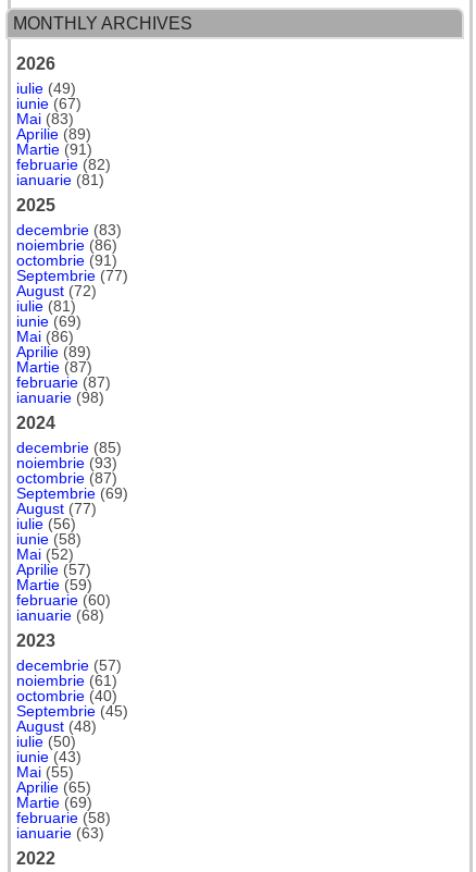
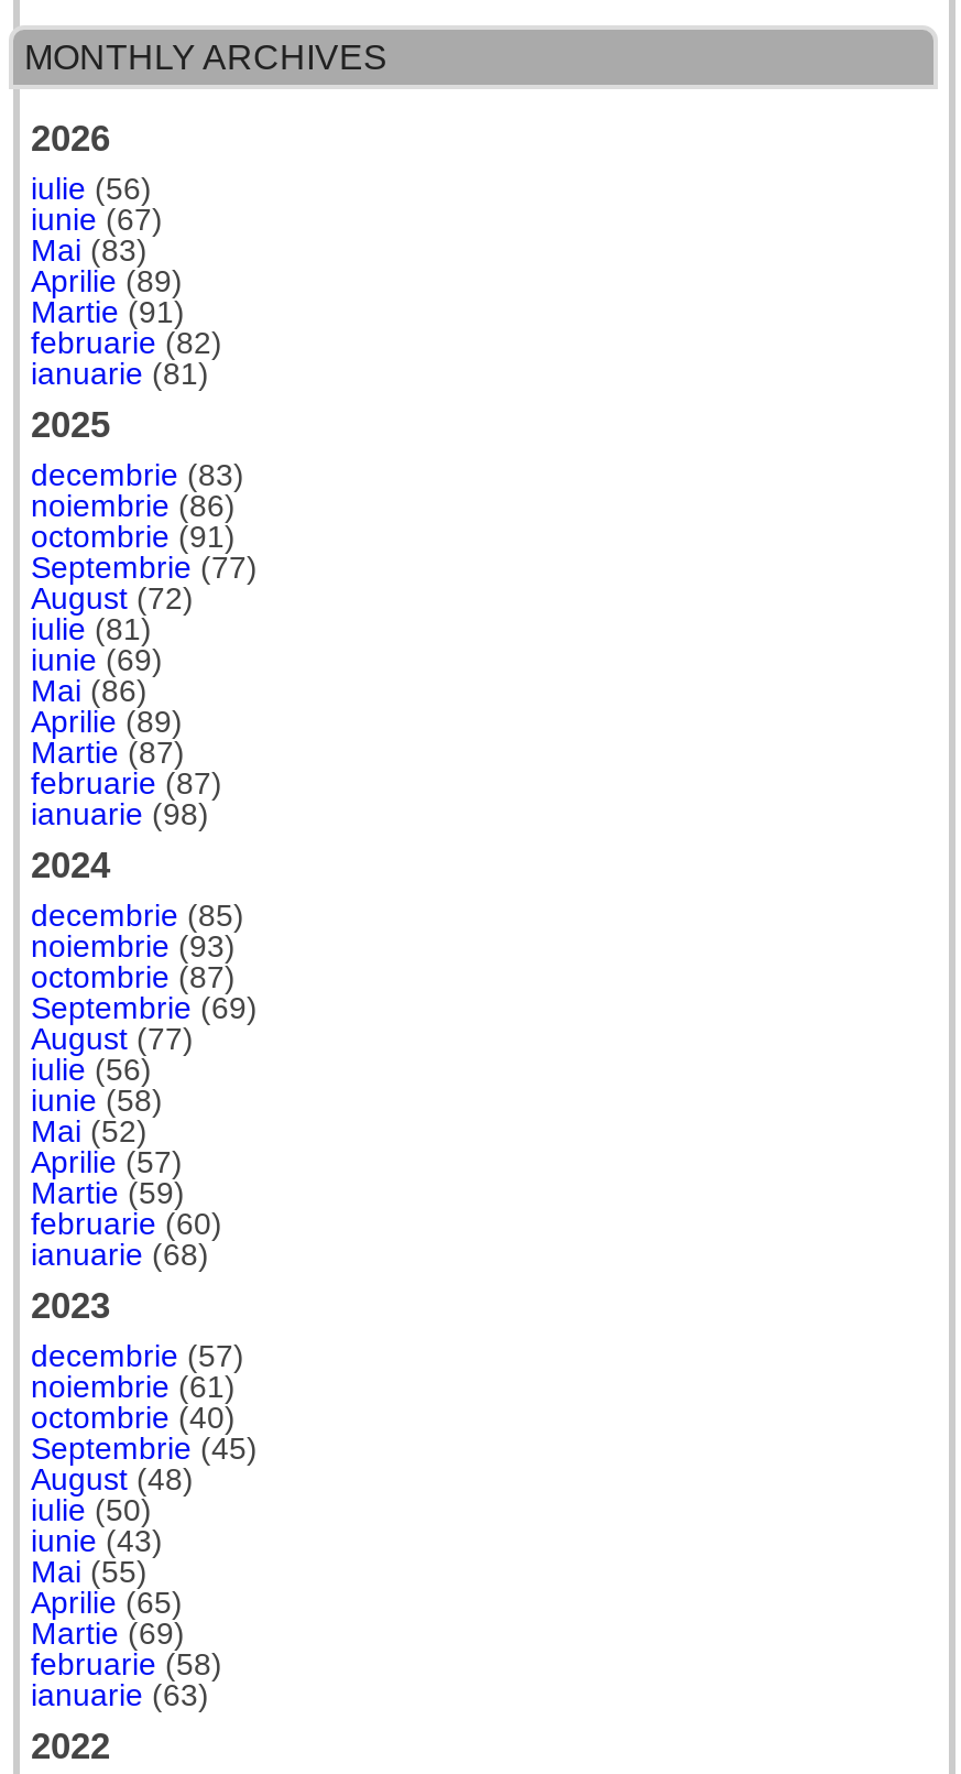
- iulie (49)
+ iulie (56)
